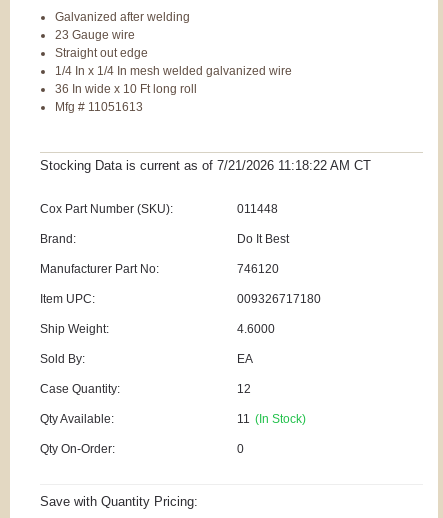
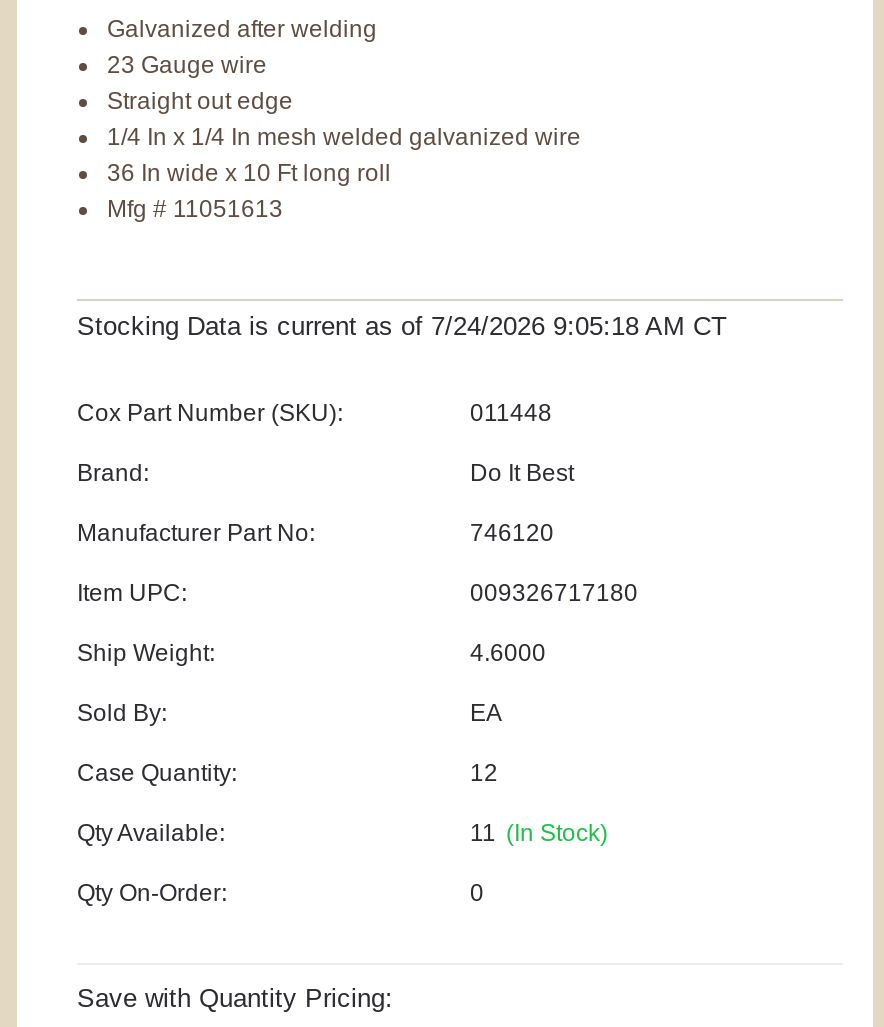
- Stocking Data is current as of 7/21/2026 11:18:22 AM CT
+ Stocking Data is current as of 7/24/2026 9:05:18 AM CT
